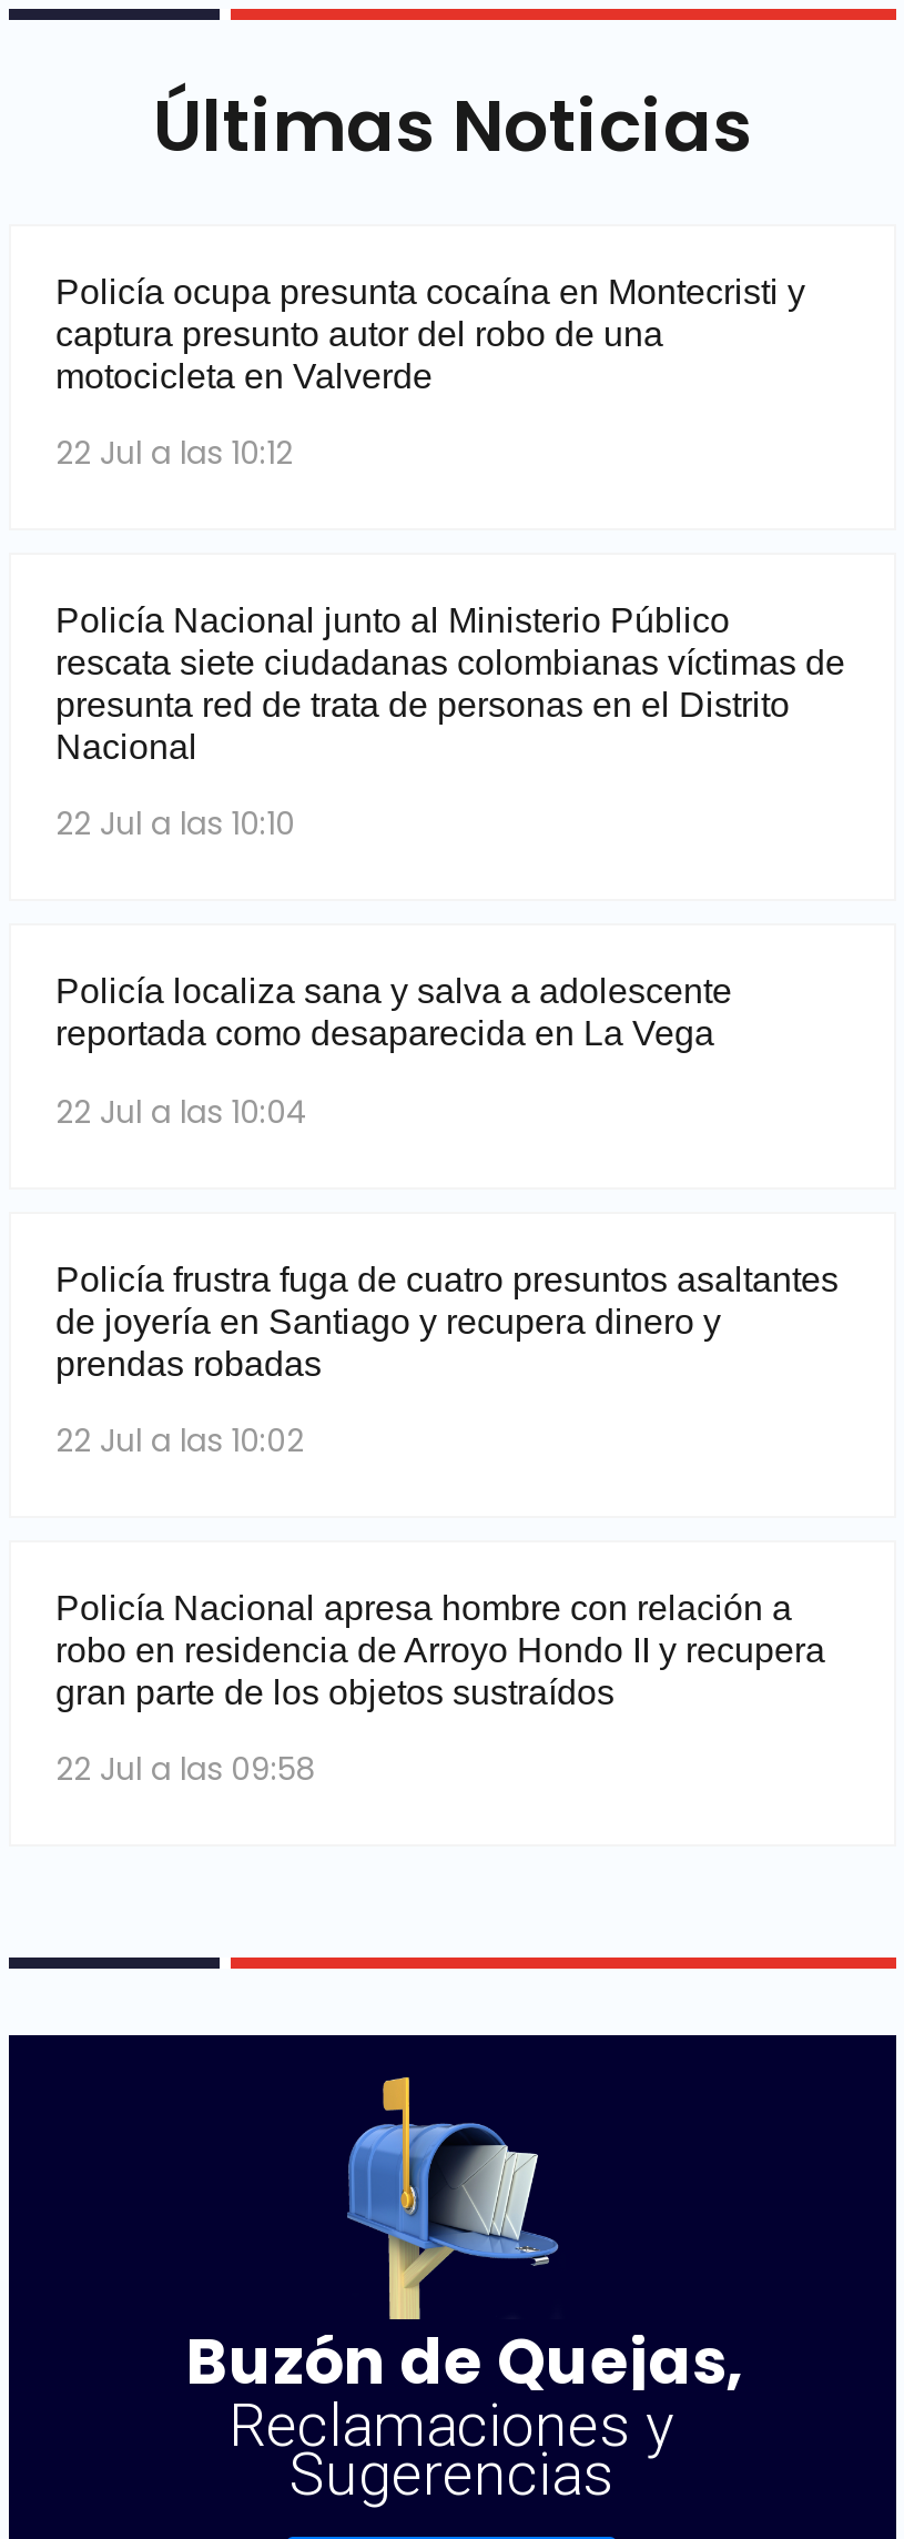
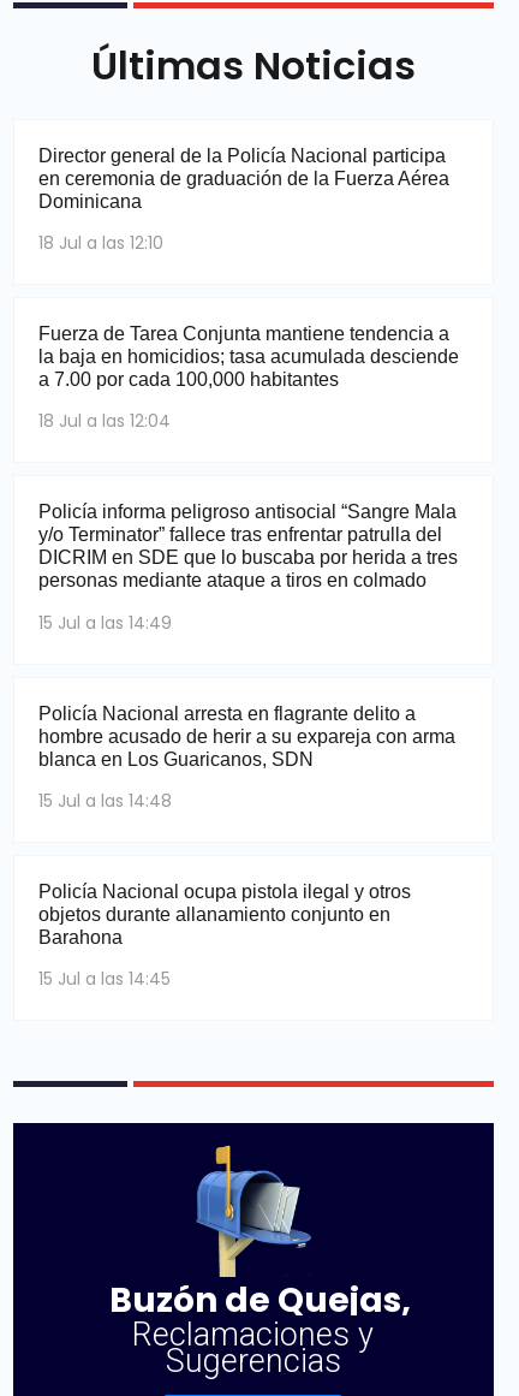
- Policía ocupa presunta cocaína en Montecristi y
- captura presunto autor del robo de una
- motocicleta en Valverde
+ Director general de la Policía Nacional participa
+ en ceremonia de graduación de la Fuerza Aérea
+ Dominicana

- 22 Jul a las 10:12
+ 18 Jul a las 12:10

- Policía Nacional junto al Ministerio Público
- rescata siete ciudadanas colombianas víctimas de
- presunta red de trata de personas en el Distrito
- Nacional
+ Fuerza de Tarea Conjunta mantiene tendencia a
+ la baja en homicidios; tasa acumulada desciende
+ a 7.00 por cada 100,000 habitantes

- 22 Jul a las 10:10
+ 18 Jul a las 12:04

- Policía localiza sana y salva a adolescente
- reportada como desaparecida en La Vega
+ Policía informa peligroso antisocial “Sangre Mala
+ y/o Terminator” fallece tras enfrentar patrulla del
+ DICRIM en SDE que lo buscaba por herida a tres
+ personas mediante ataque a tiros en colmado

- 22 Jul a las 10:04
+ 15 Jul a las 14:49

- Policía frustra fuga de cuatro presuntos asaltantes
- de joyería en Santiago y recupera dinero y
- prendas robadas
+ Policía Nacional arresta en flagrante delito a
+ hombre acusado de herir a su expareja con arma
+ blanca en Los Guaricanos, SDN

- 22 Jul a las 10:02
+ 15 Jul a las 14:48

- Policía Nacional apresa hombre con relación a
- robo en residencia de Arroyo Hondo II y recupera
- gran parte de los objetos sustraídos
+ Policía Nacional ocupa pistola ilegal y otros
+ objetos durante allanamiento conjunto en
+ Barahona

- 22 Jul a las 09:58
+ 15 Jul a las 14:45
